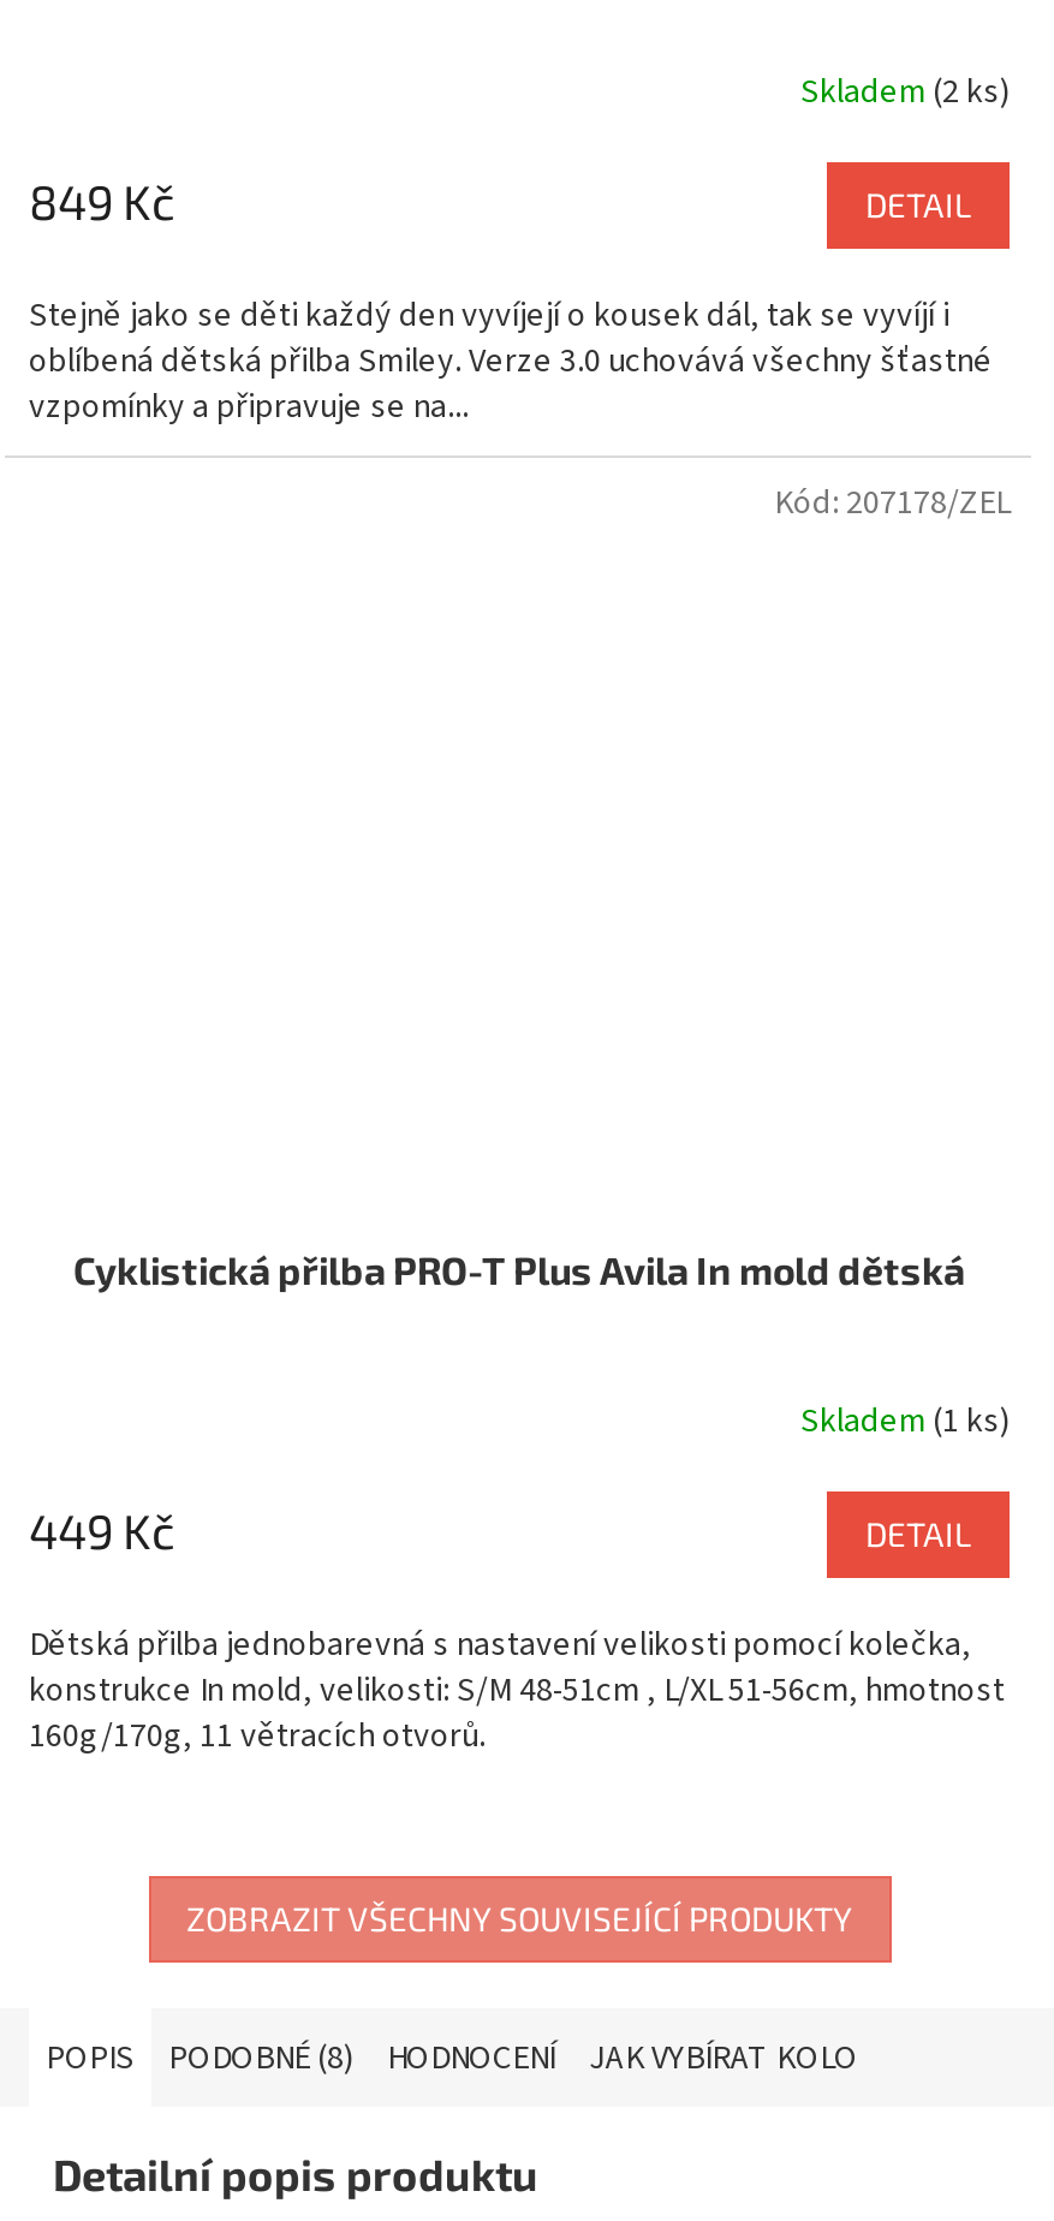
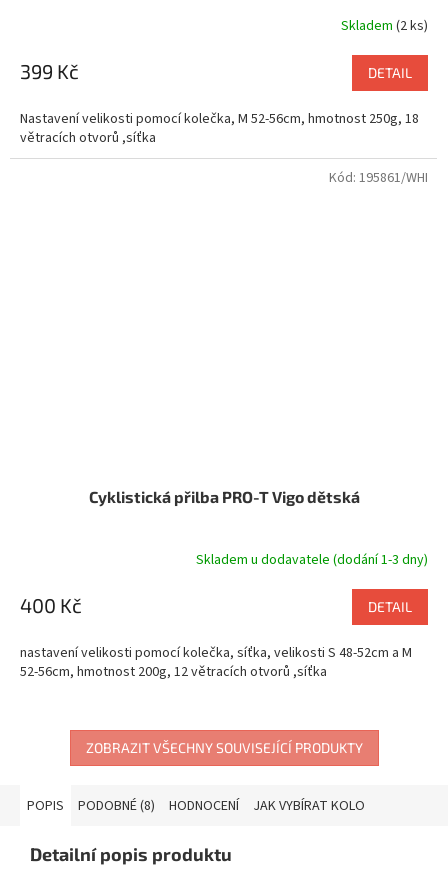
- 849 Kč
+ 399 Kč

- Stejně jako se děti každý den vyvíjejí o kousek dál, tak se vyvíjí i
- oblíbená dětská přilba Smiley. Verze 3.0 uchovává všechny šťastné
- vzpomínky a připravuje se na...
+ Nastavení velikosti pomocí kolečka, M 52-56cm, hmotnost 250g, 18
+ větracích otvorů ,síťka

- Kód: 207178/ZEL
+ Kód: 195861/WHI

- Cyklistická přilba PRO-T Plus Avila In mold dětská
+ Cyklistická přilba PRO-T Vigo dětská

- Skladem (1 ks)
+ Skladem u dodavatele (dodání 1-3 dny)

- 449 Kč
+ 400 Kč

- Dětská přilba jednobarevná s nastavení velikosti pomocí kolečka,
- konstrukce In mold, velikosti: S/M 48-51cm , L/XL 51-56cm, hmotnost
- 160g/170g, 11 větracích otvorů.
+ nastavení velikosti pomocí kolečka, síťka, velikosti S 48-52cm a M
+ 52-56cm, hmotnost 200g, 12 větracích otvorů ,síťka
